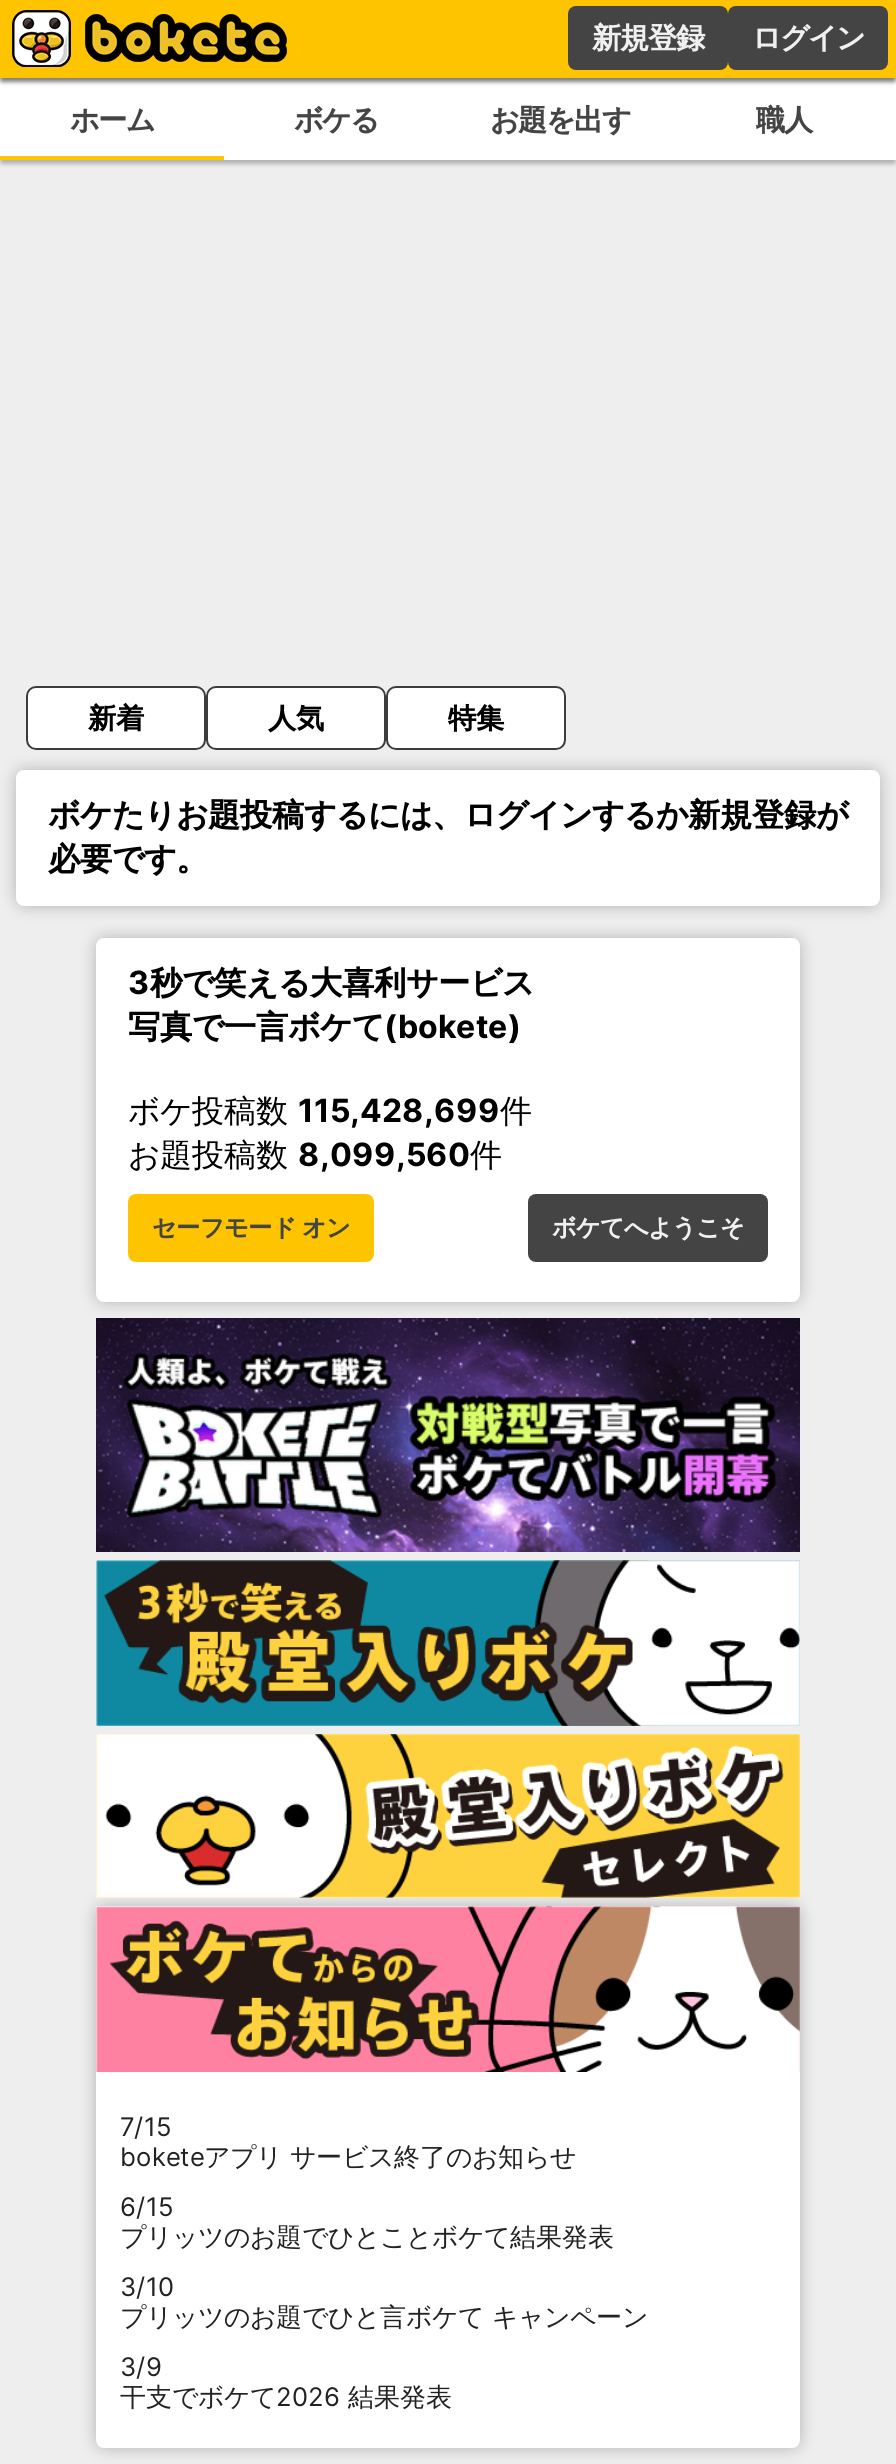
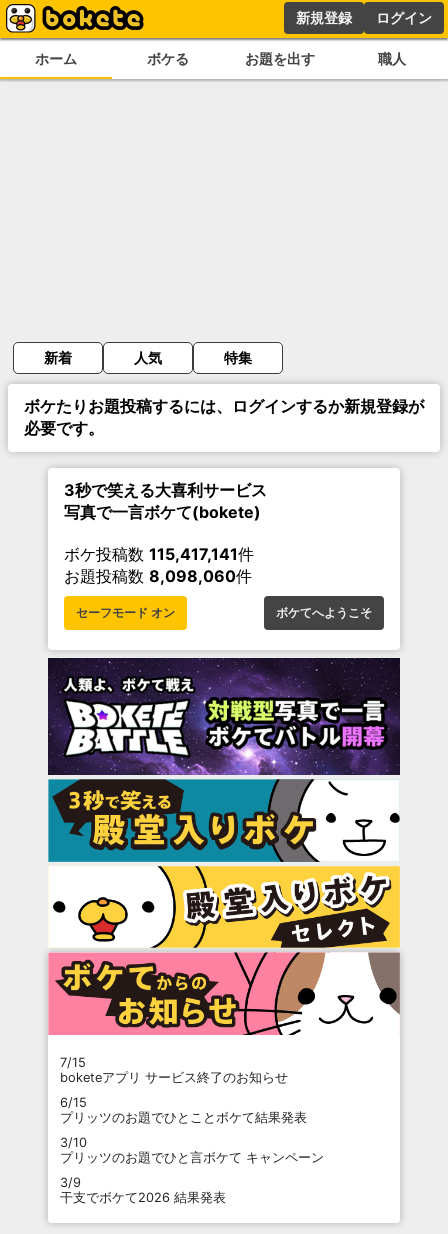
- ボケ投稿数115,428,699件
+ ボケ投稿数115,417,141件

- お題投稿数8,099,560件
+ お題投稿数8,098,060件
